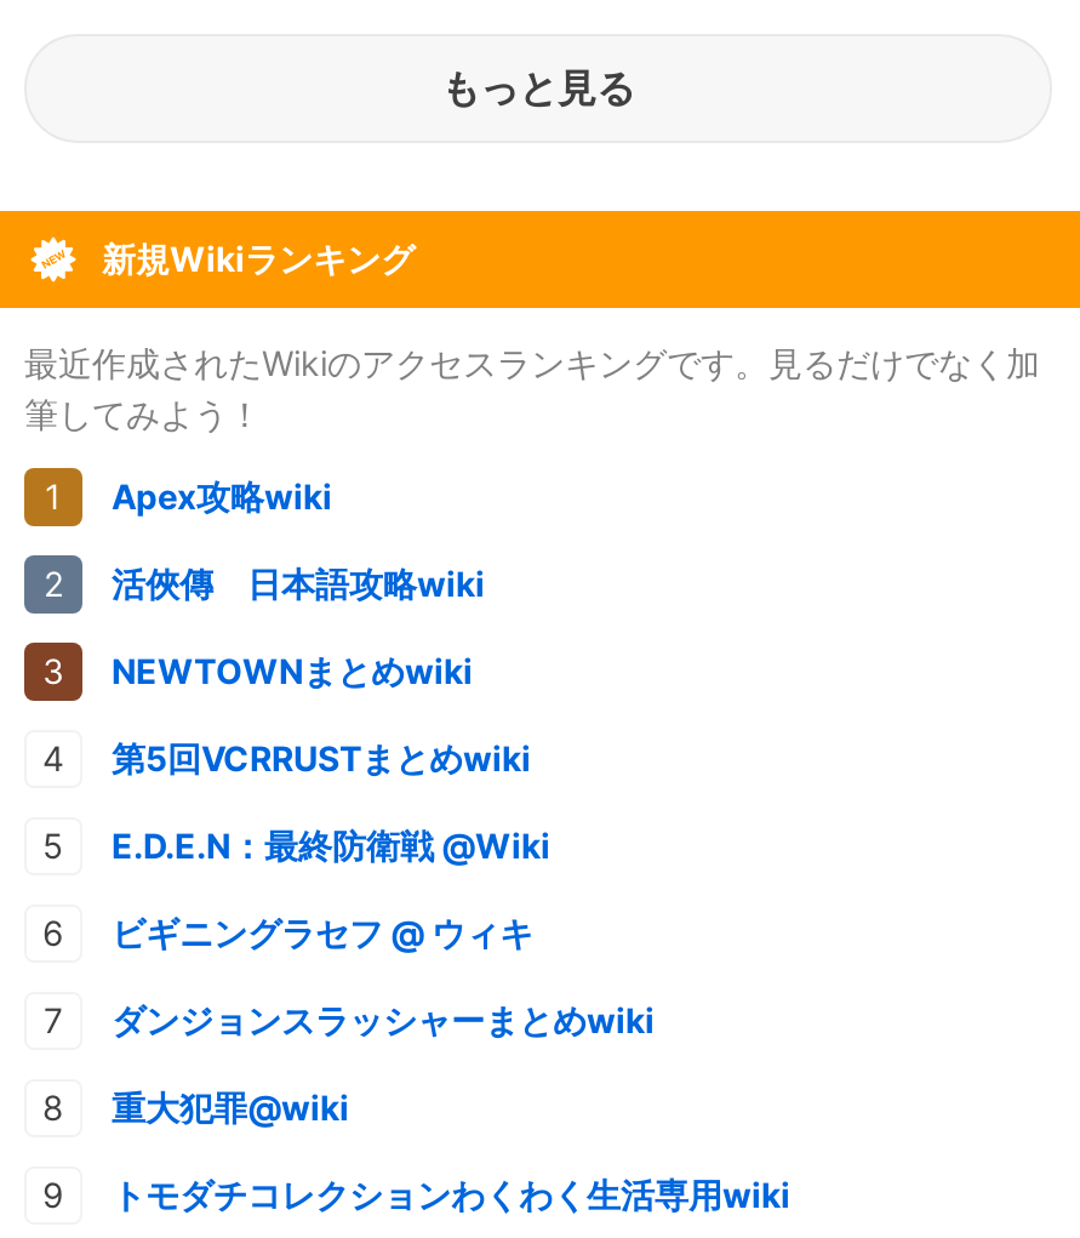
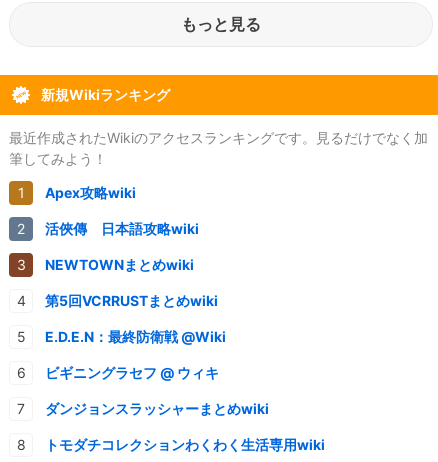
- 重大犯罪@wiki
